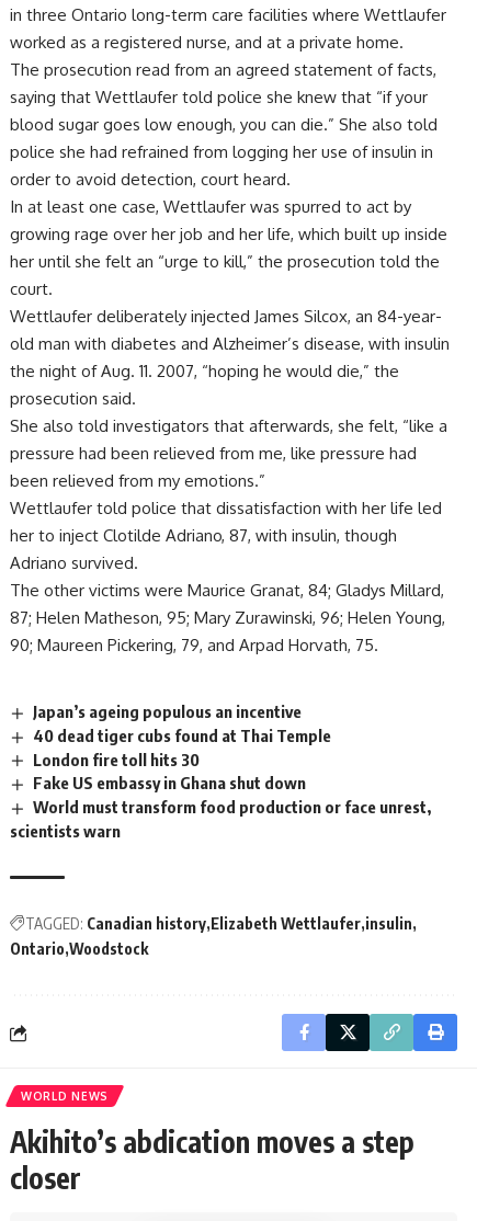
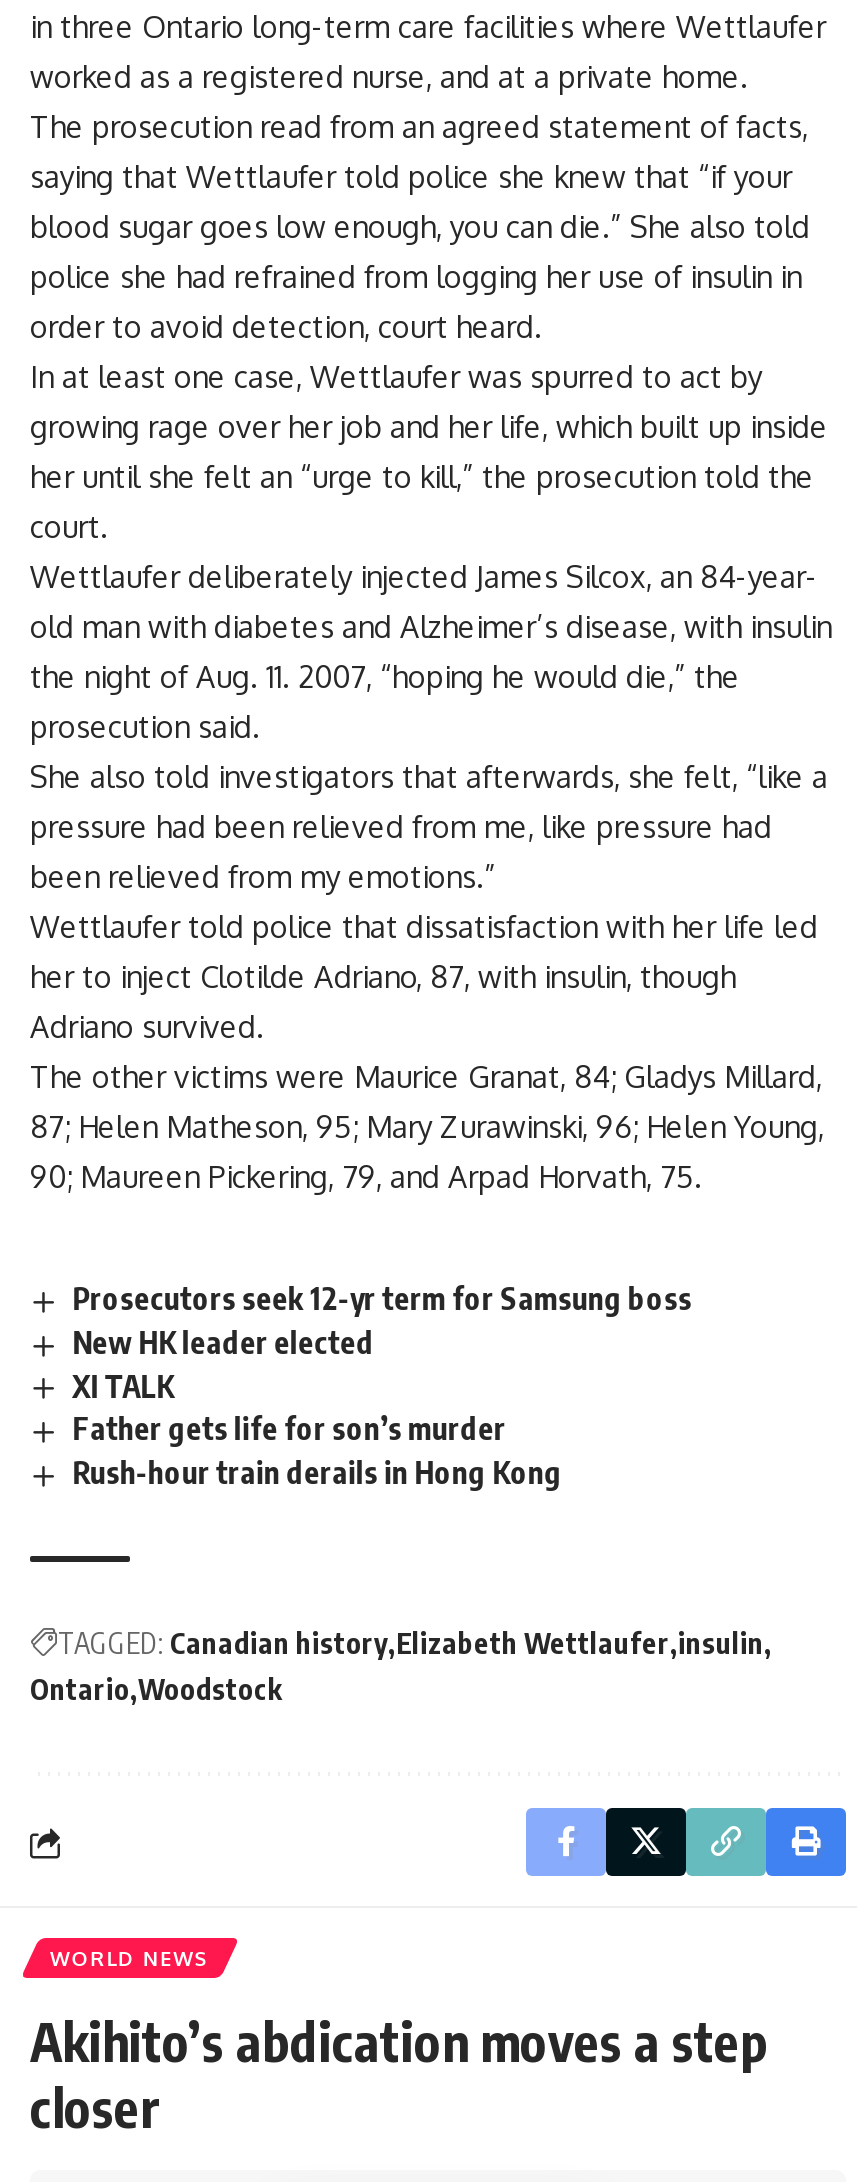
- Japan’s ageing populous an incentive
- 40 dead tiger cubs found at Thai Temple
- London fire toll hits 30
- Fake US embassy in Ghana shut down
- World must transform food production or face unrest,
- scientists warn
+ Prosecutors seek 12-yr term for Samsung boss
+ New HK leader elected
+ XI TALK
+ Father gets life for son’s murder
+ Rush-hour train derails in Hong Kong
